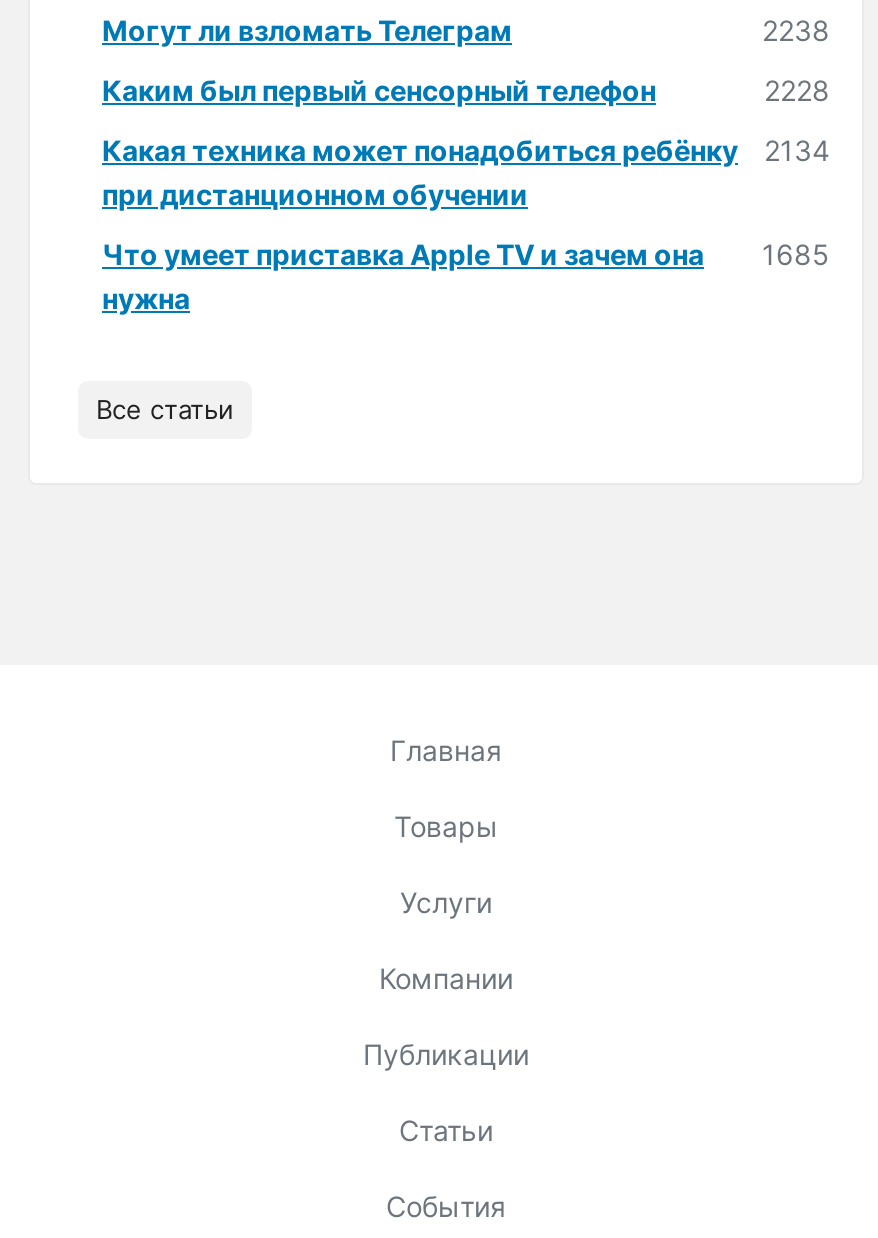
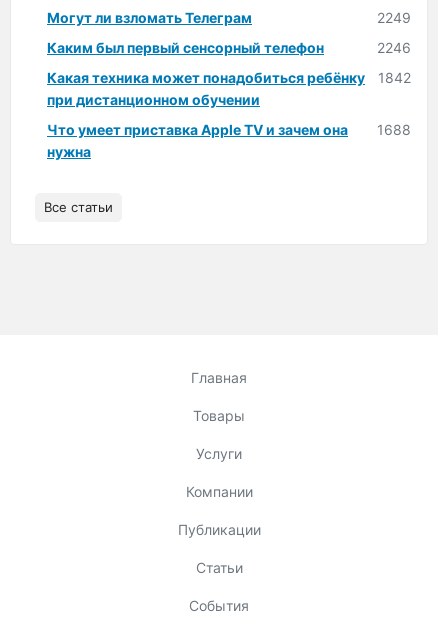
- 2238
+ 2249

- 2228
+ 2246

- Какая техника может понадобиться ребёнку 2134
+ Какая техника может понадобиться ребёнку 1842

- Что умеет приставка Apple TV и зачем она 1685
+ Что умеет приставка Apple TV и зачем она 1688
